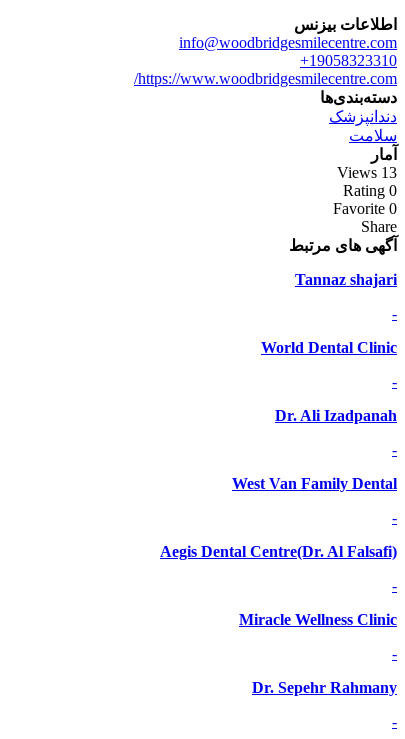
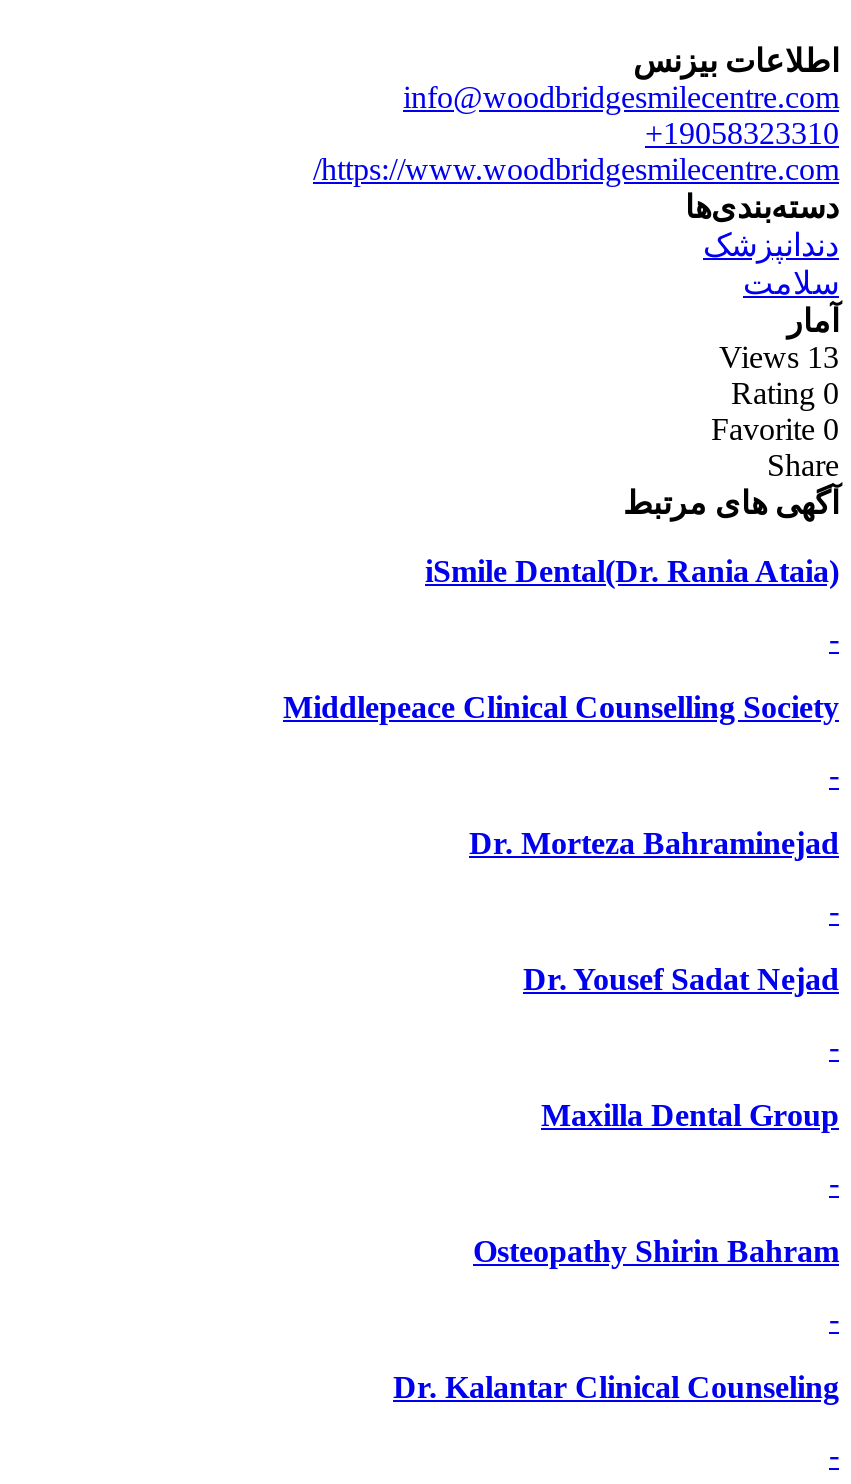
- Tannaz shajari
+ iSmile Dental(Dr. Rania Ataia)

- World Dental Clinic
+ Middlepeace Clinical Counselling Society

- Dr. Ali Izadpanah
+ Dr. Morteza Bahraminejad

- West Van Family Dental
+ Dr. Yousef Sadat Nejad

- Aegis Dental Centre(Dr. Al Falsafi)
+ Maxilla Dental Group

- Miracle Wellness Clinic
+ Osteopathy Shirin Bahram

- Dr. Sepehr Rahmany
+ Dr. Kalantar Clinical Counseling
